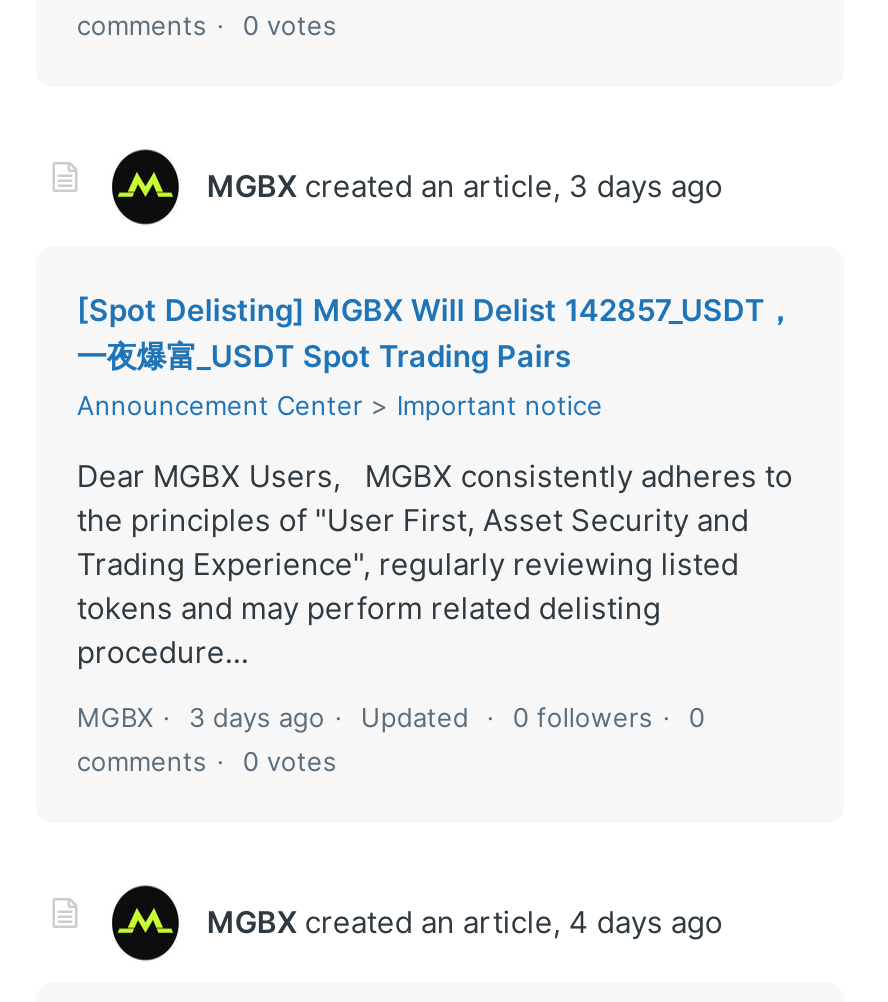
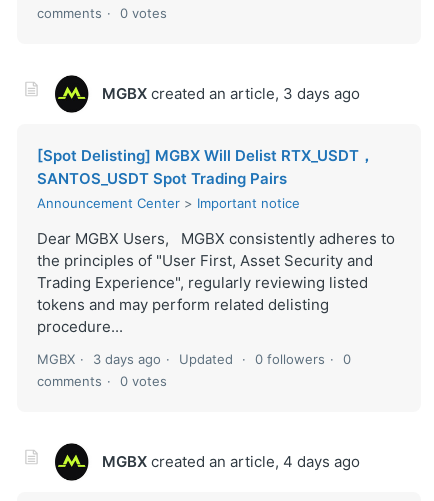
- [Spot Delisting] MGBX Will Delist 142857_USDT，
- 一夜爆富_USDT Spot Trading Pairs
+ [Spot Delisting] MGBX Will Delist RTX_USDT，
+ SANTOS_USDT Spot Trading Pairs
